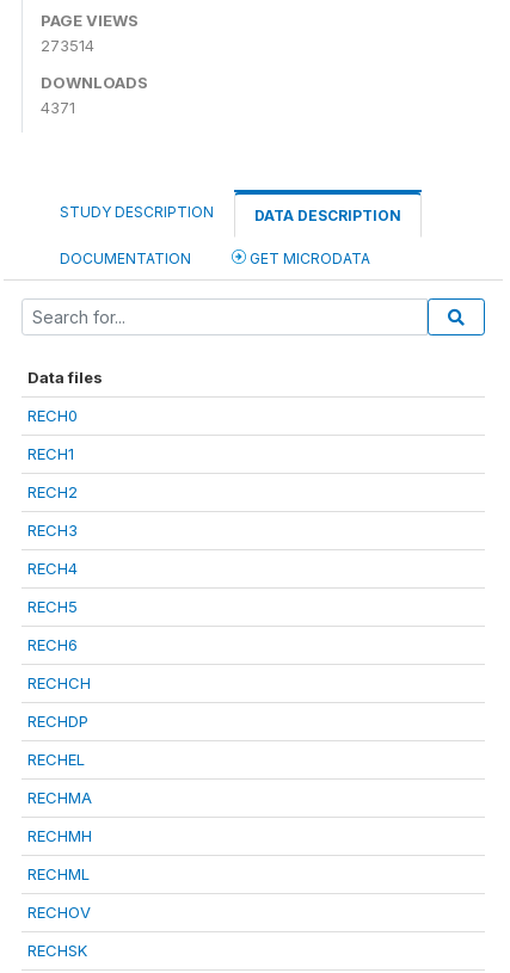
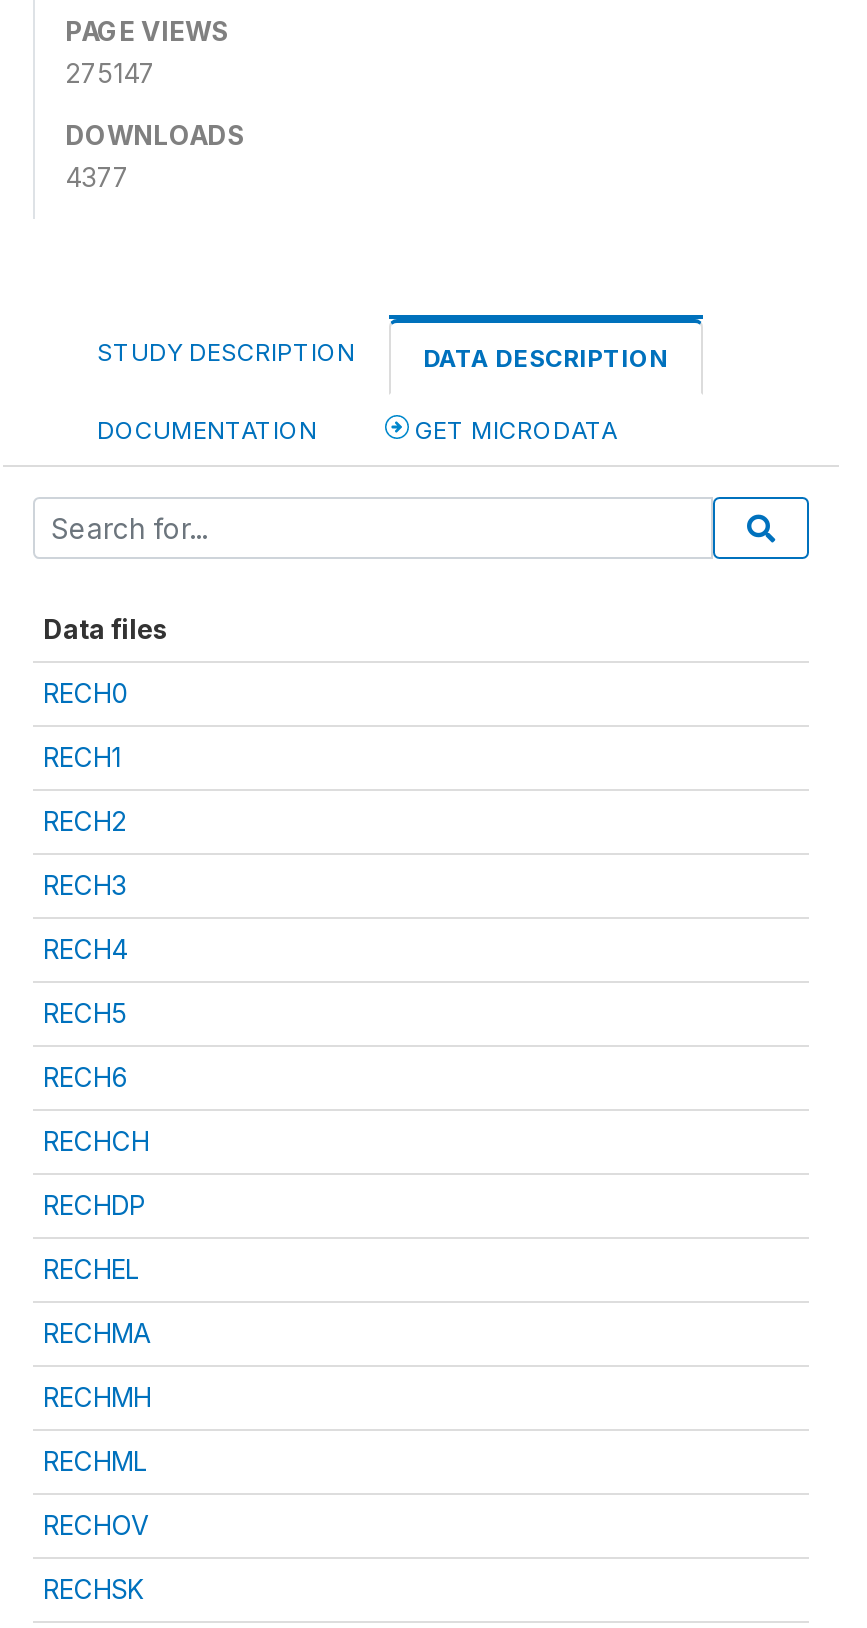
- 273514
+ 275147

- 4371
+ 4377
